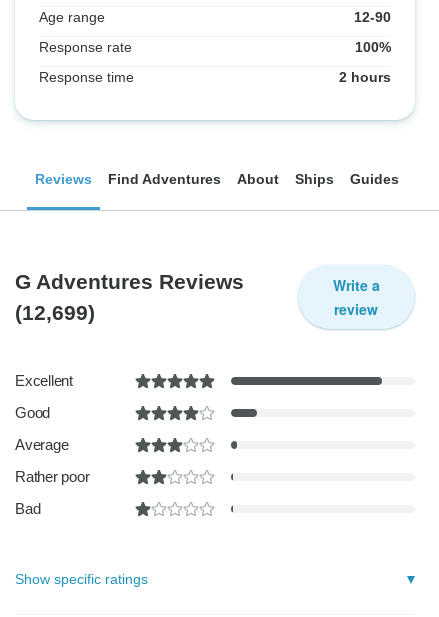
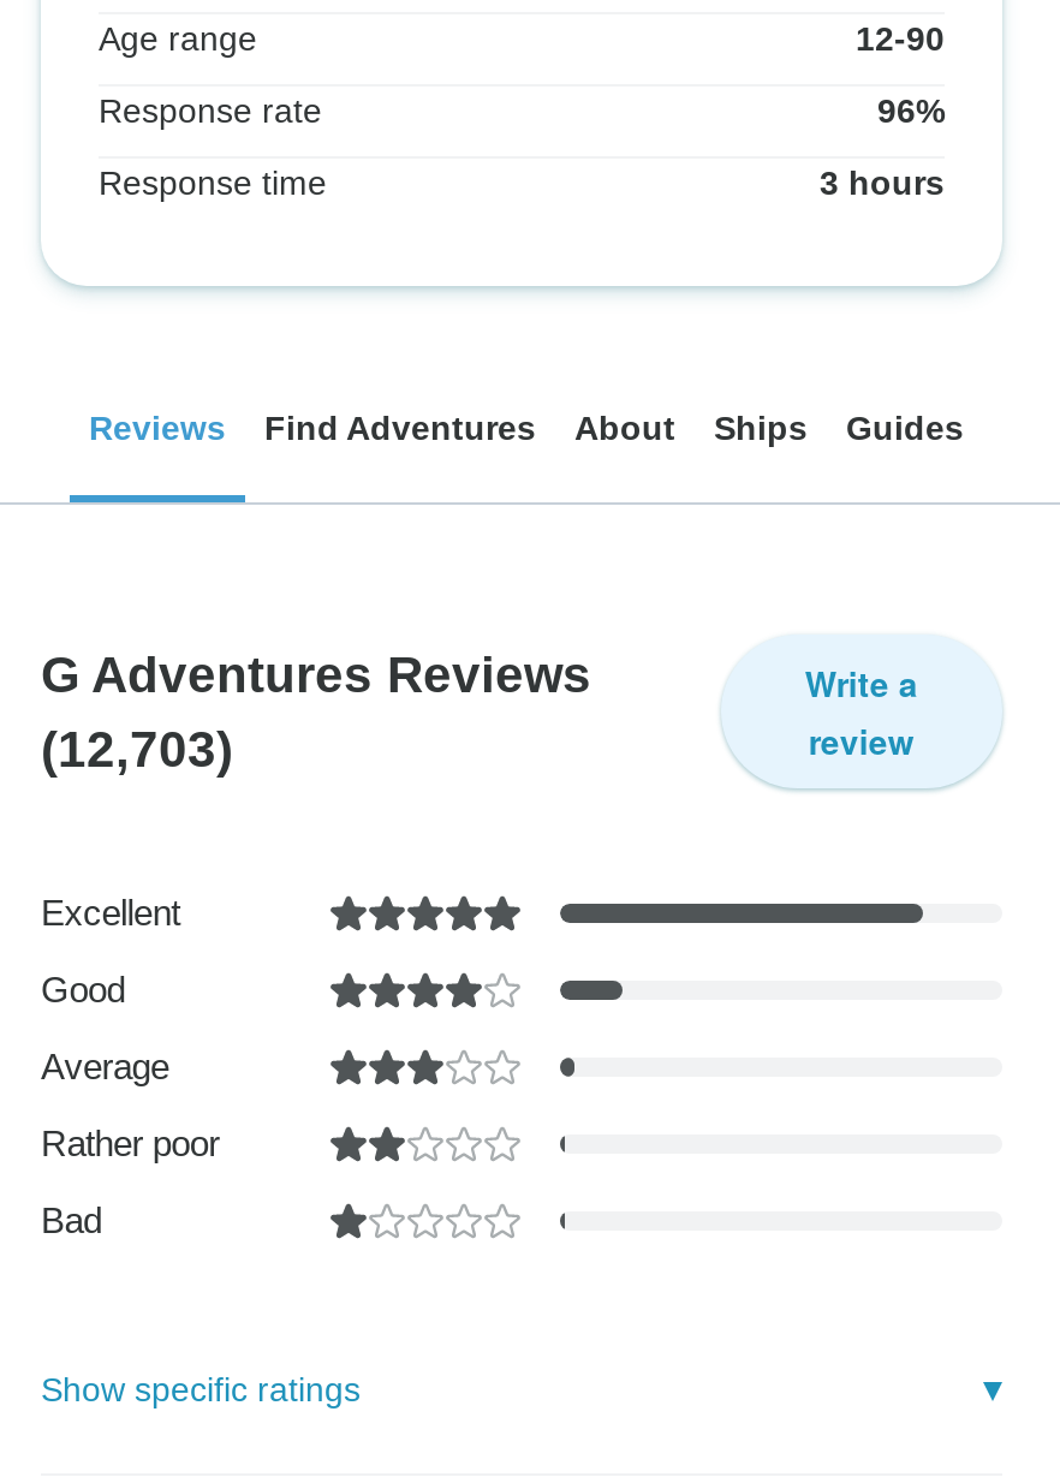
- 100%
+ 96%

- 2 hours
+ 3 hours

- (12,699)
+ (12,703)
